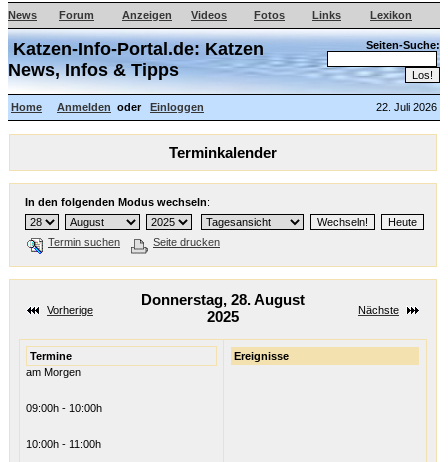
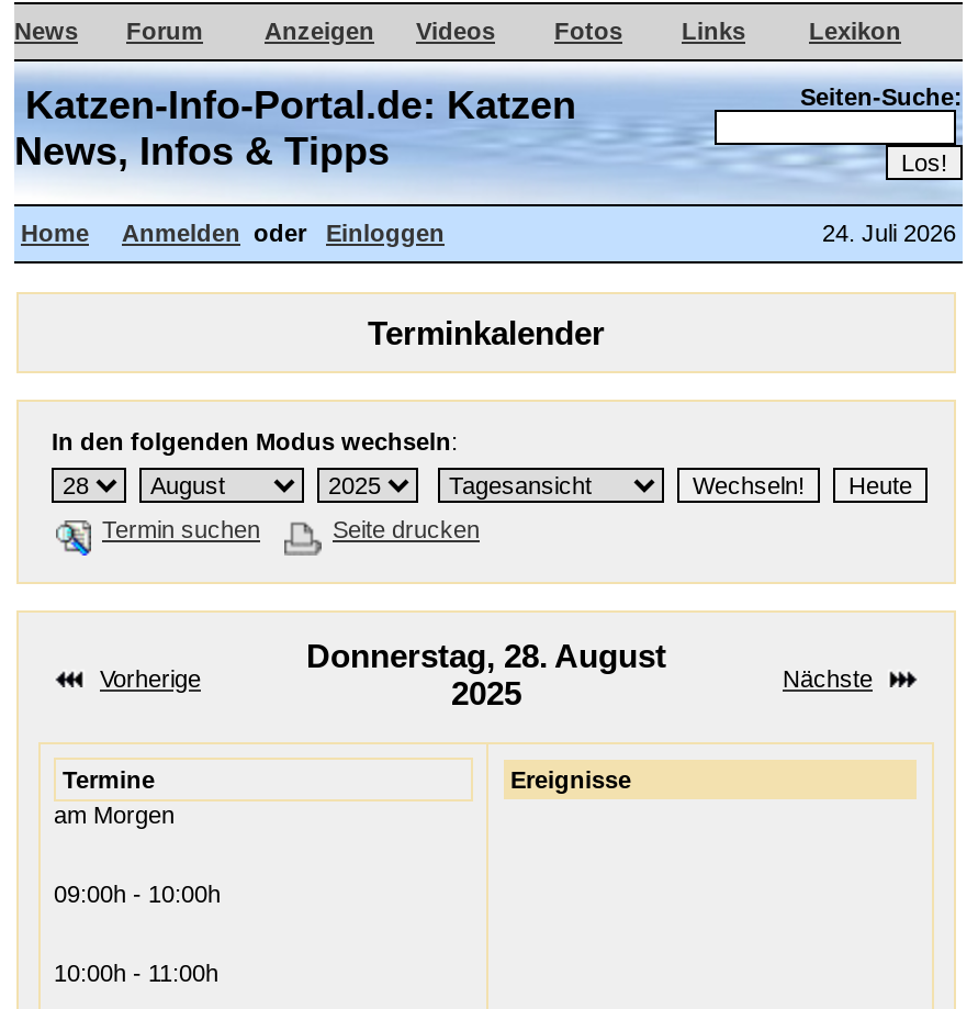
- 22. Juli 2026
+ 24. Juli 2026
